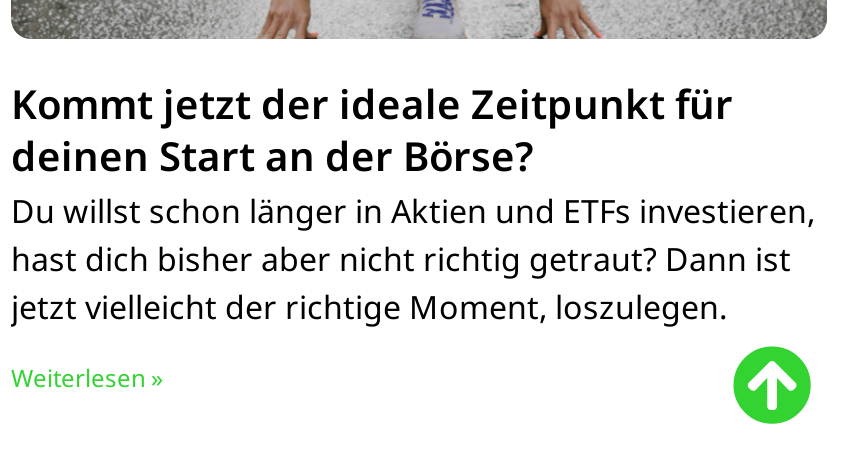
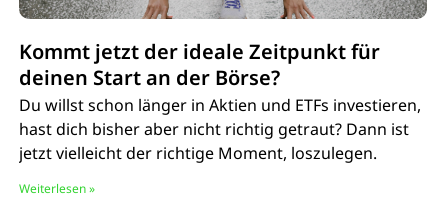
- [image]
